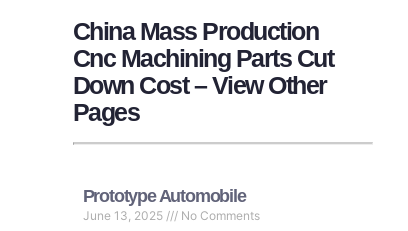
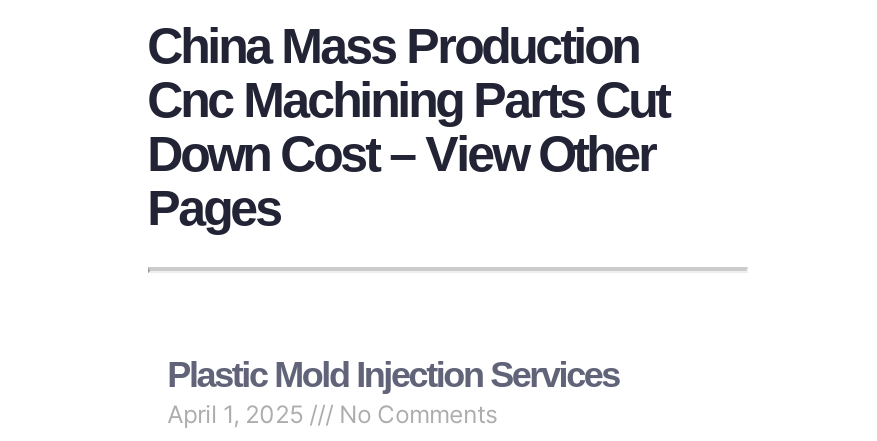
- Prototype Automobile
- June 13, 2025
+ Plastic Mold Injection Services
+ April 1, 2025
